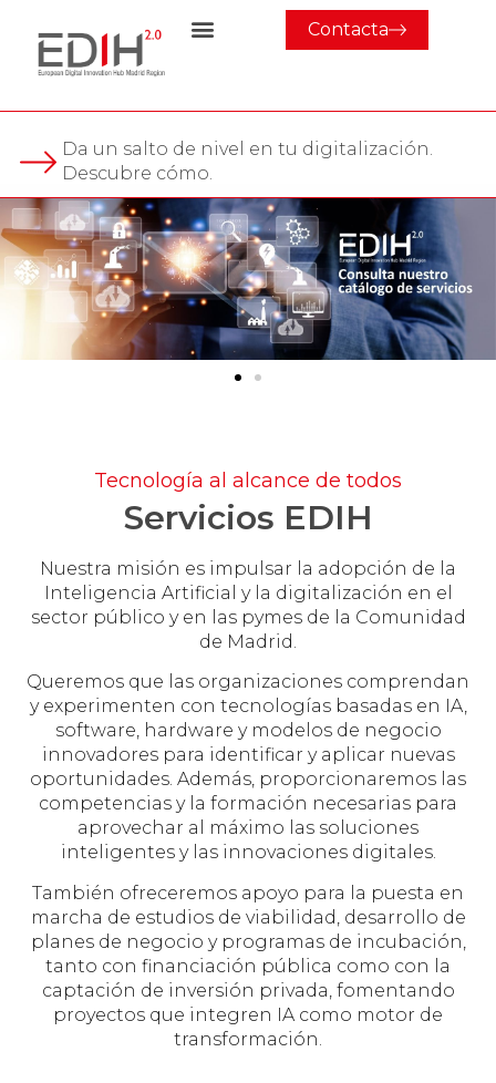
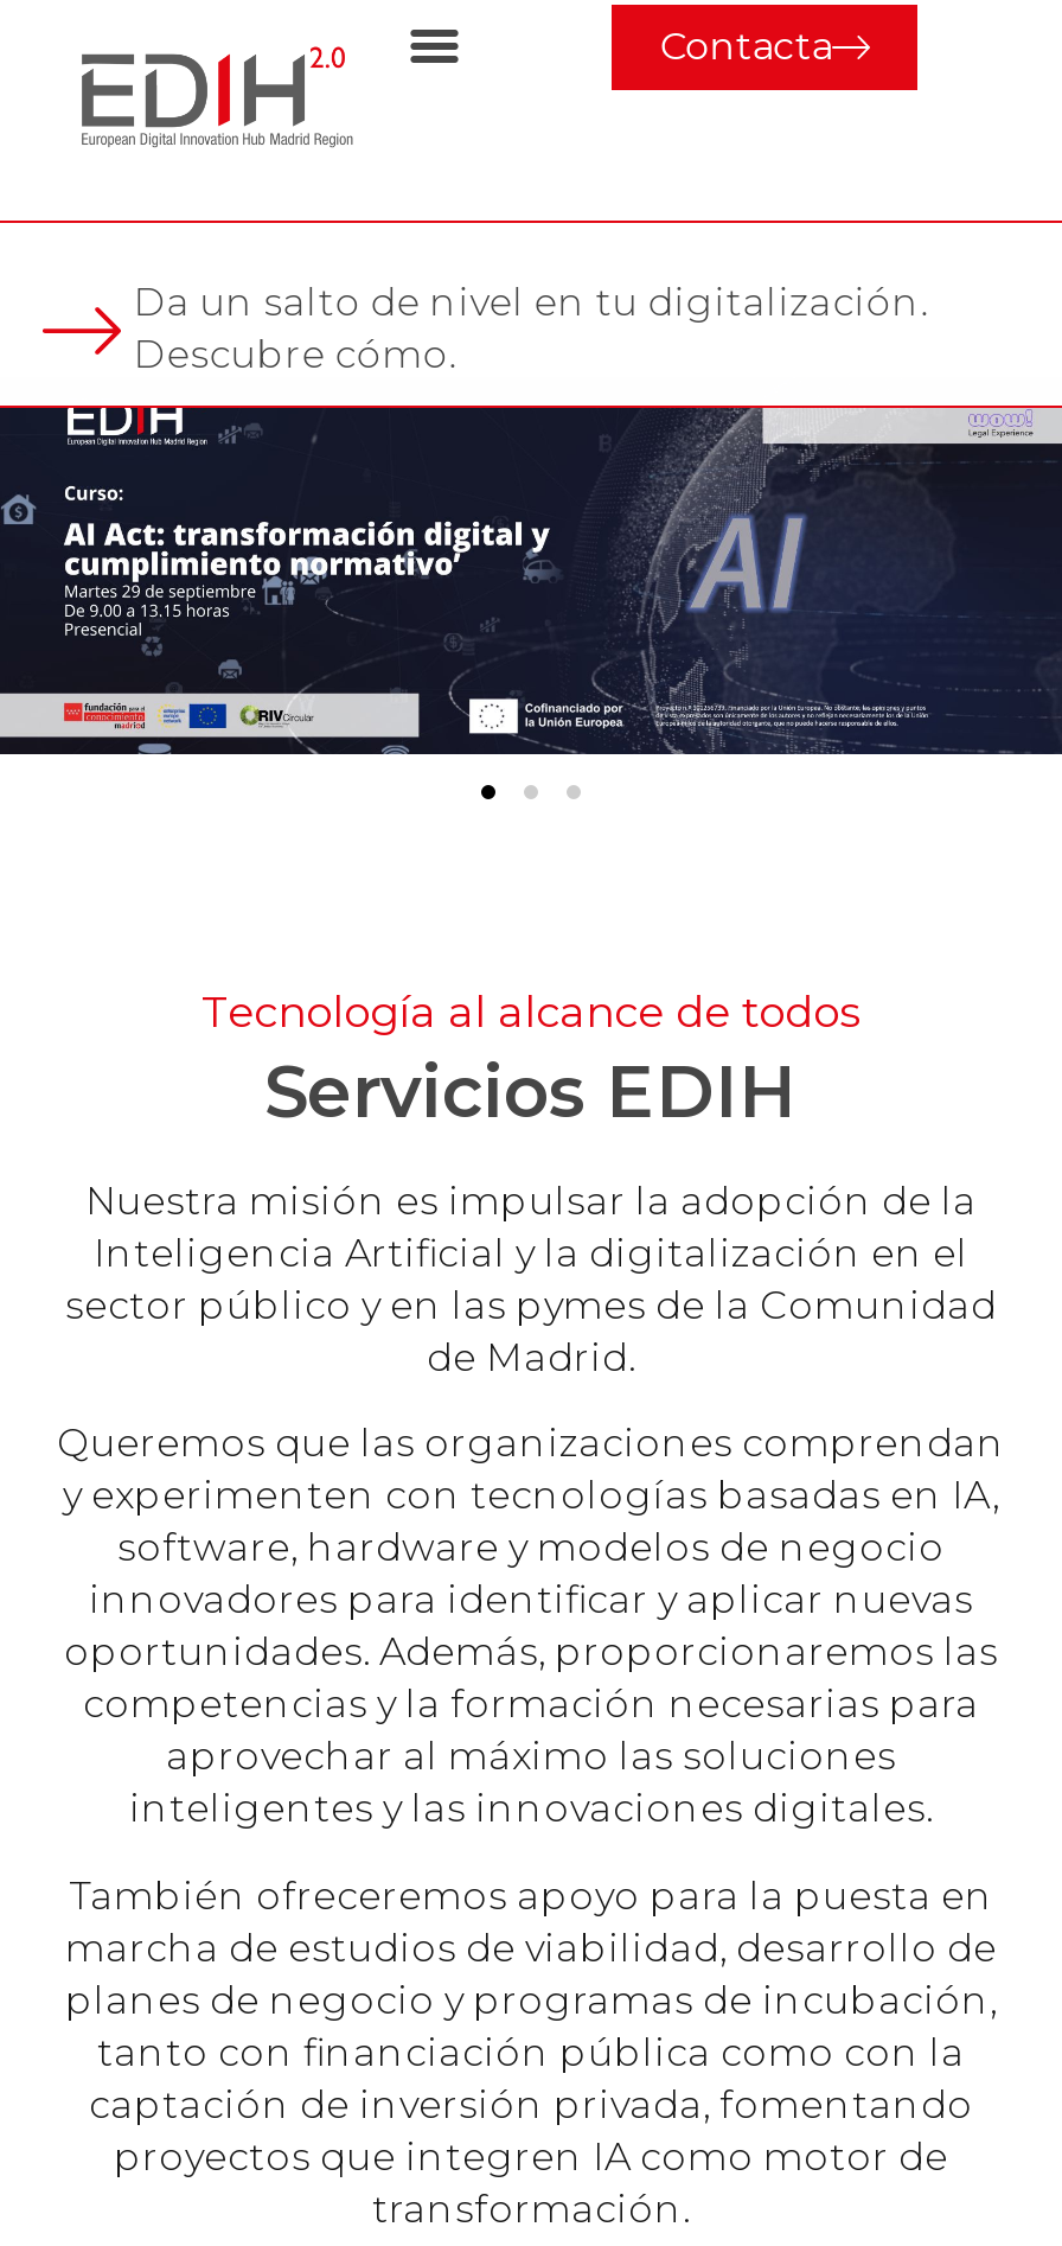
- [image]
+ [image]
